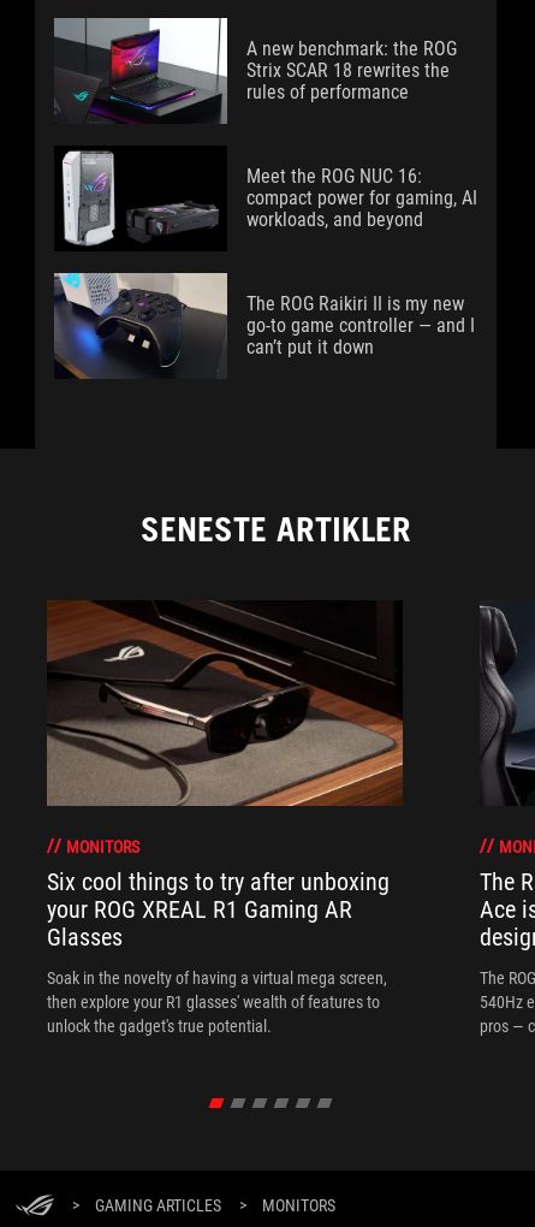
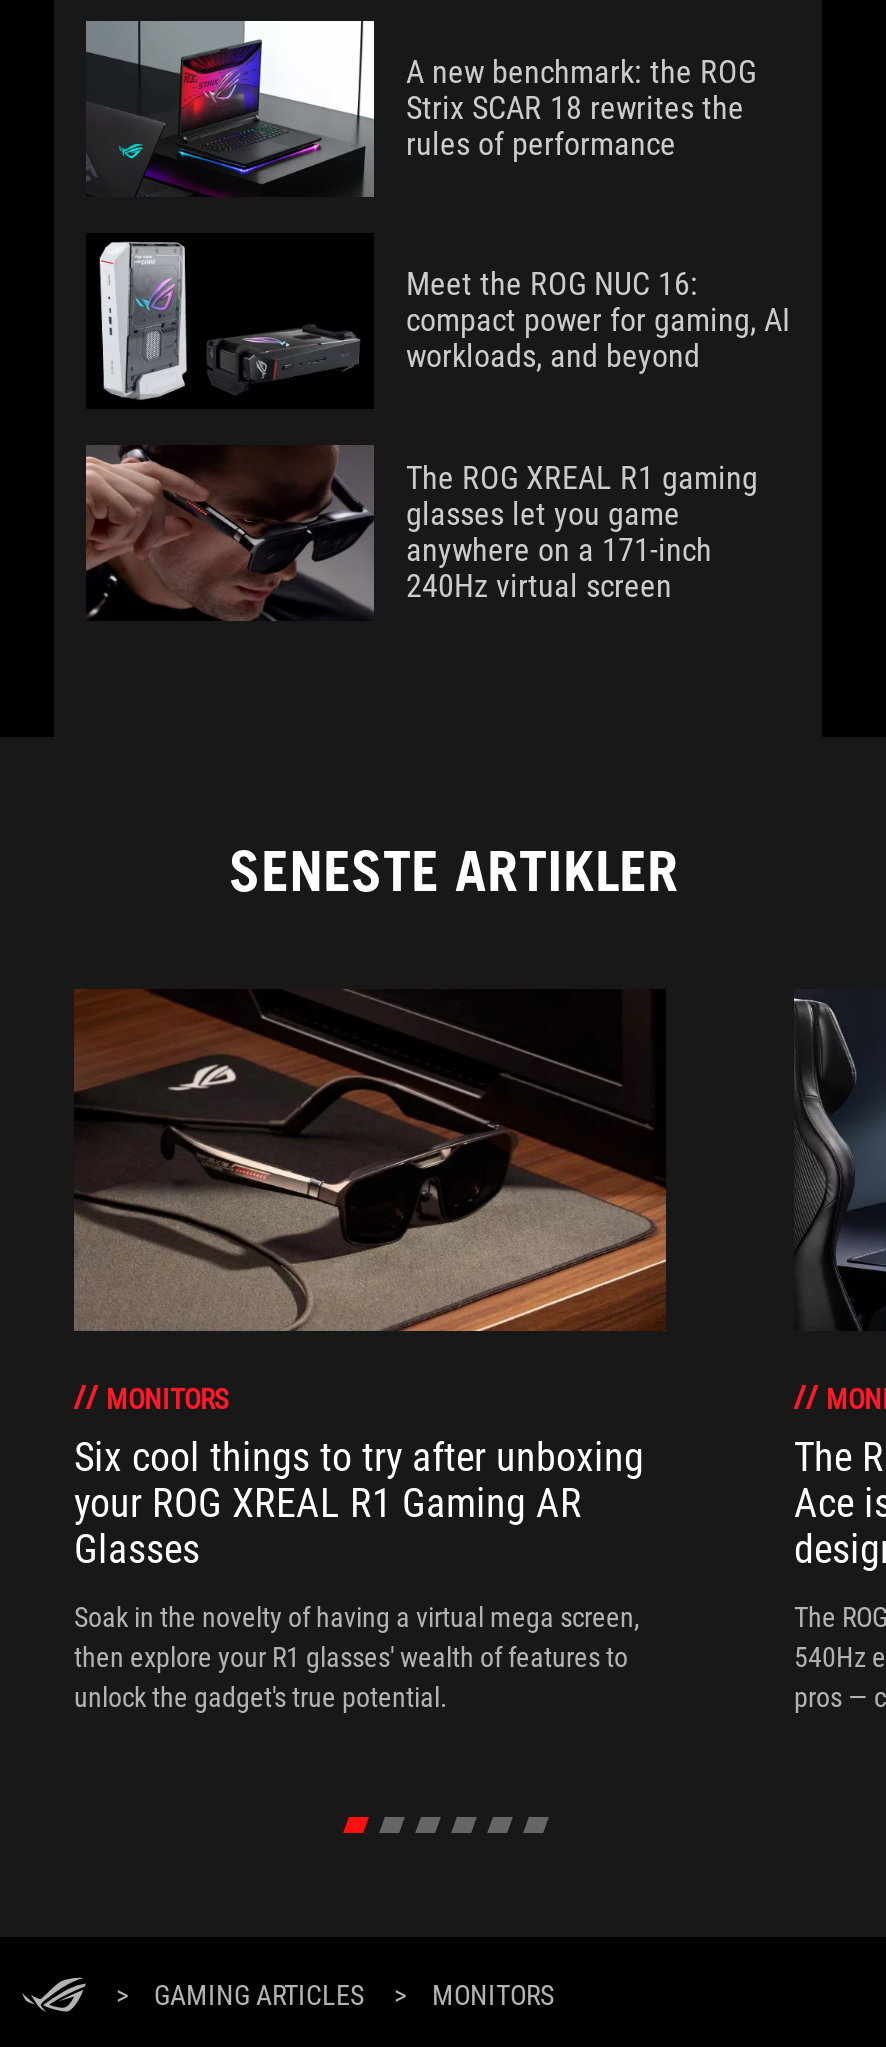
- [image]
- The ROG Raikiri II is my new
- go-to game controller — and I
- can’t put it down
+ [image]
+ The ROG XREAL R1 gaming
+ glasses let you game
+ anywhere on a 171-inch
+ 240Hz virtual screen
